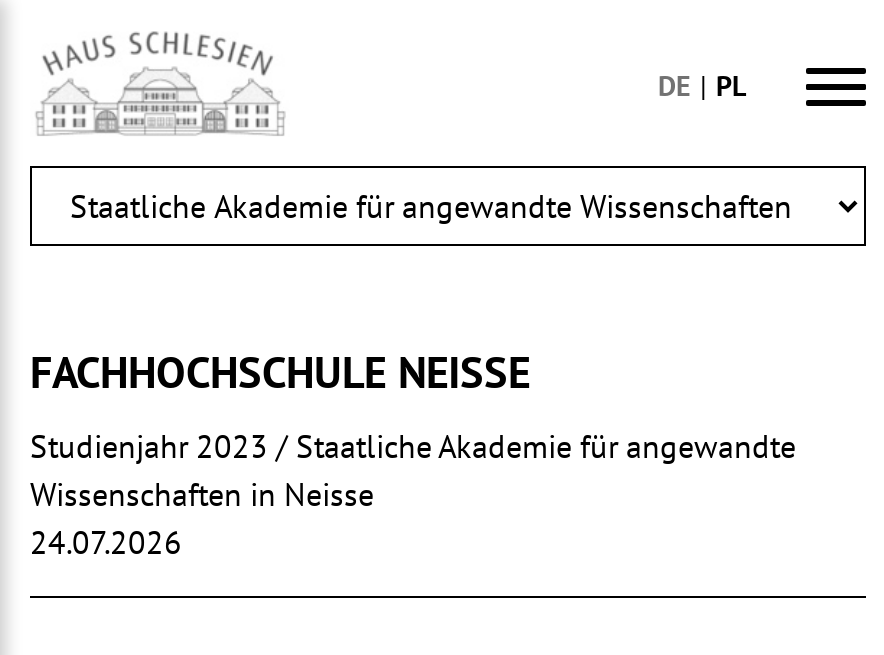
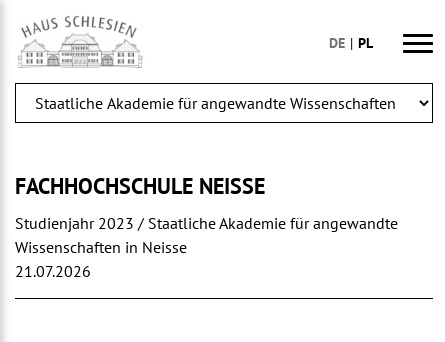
- 24.07.2026
+ 21.07.2026
